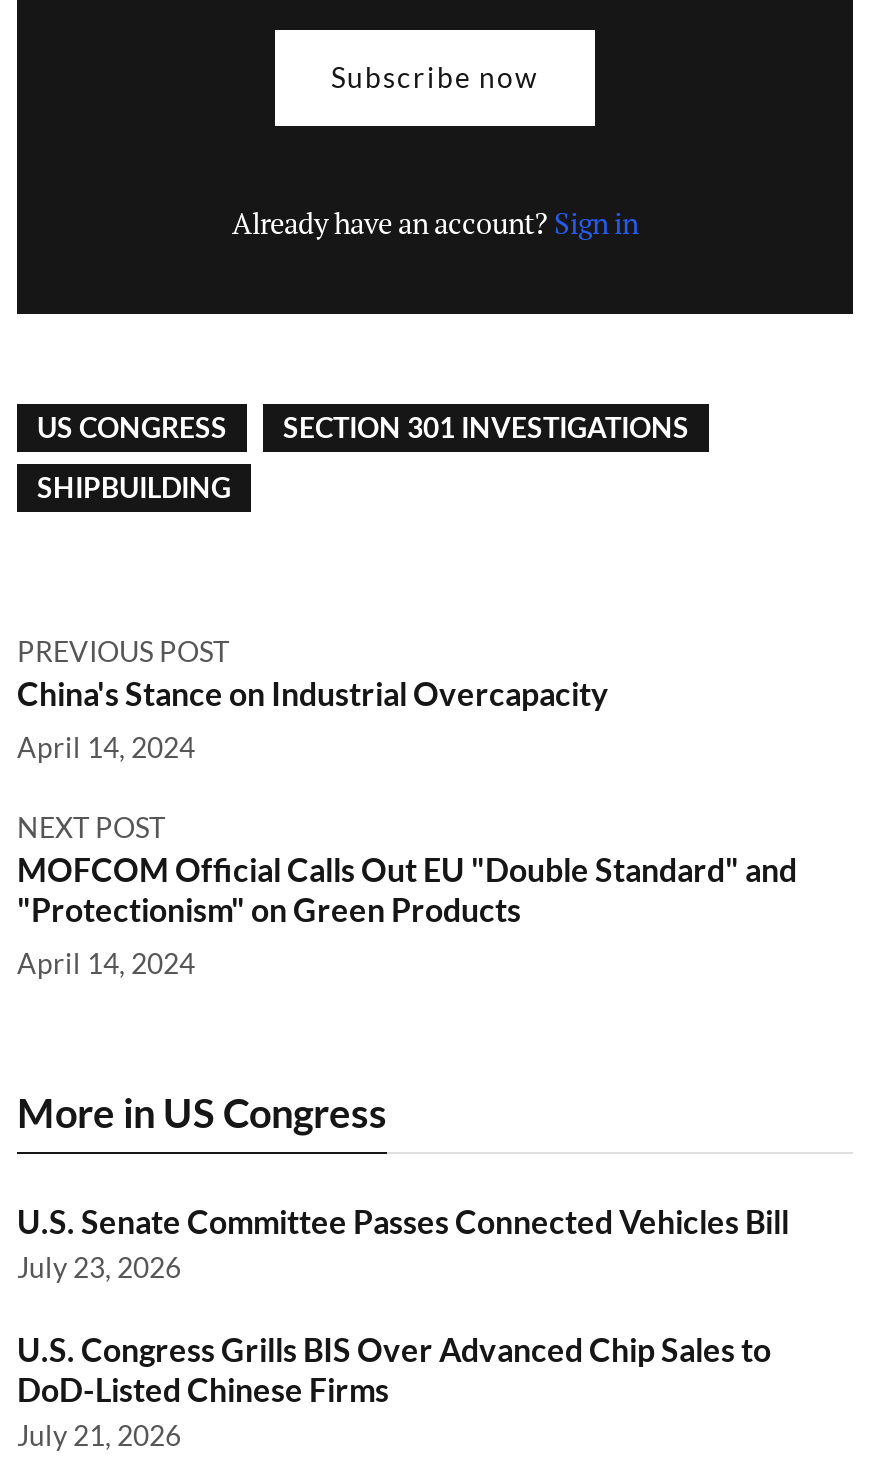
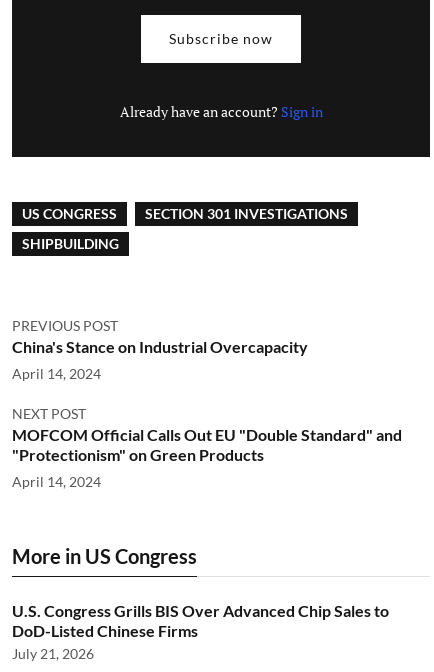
- U.S. Senate Committee Passes Connected Vehicles Bill
- July 23, 2026
